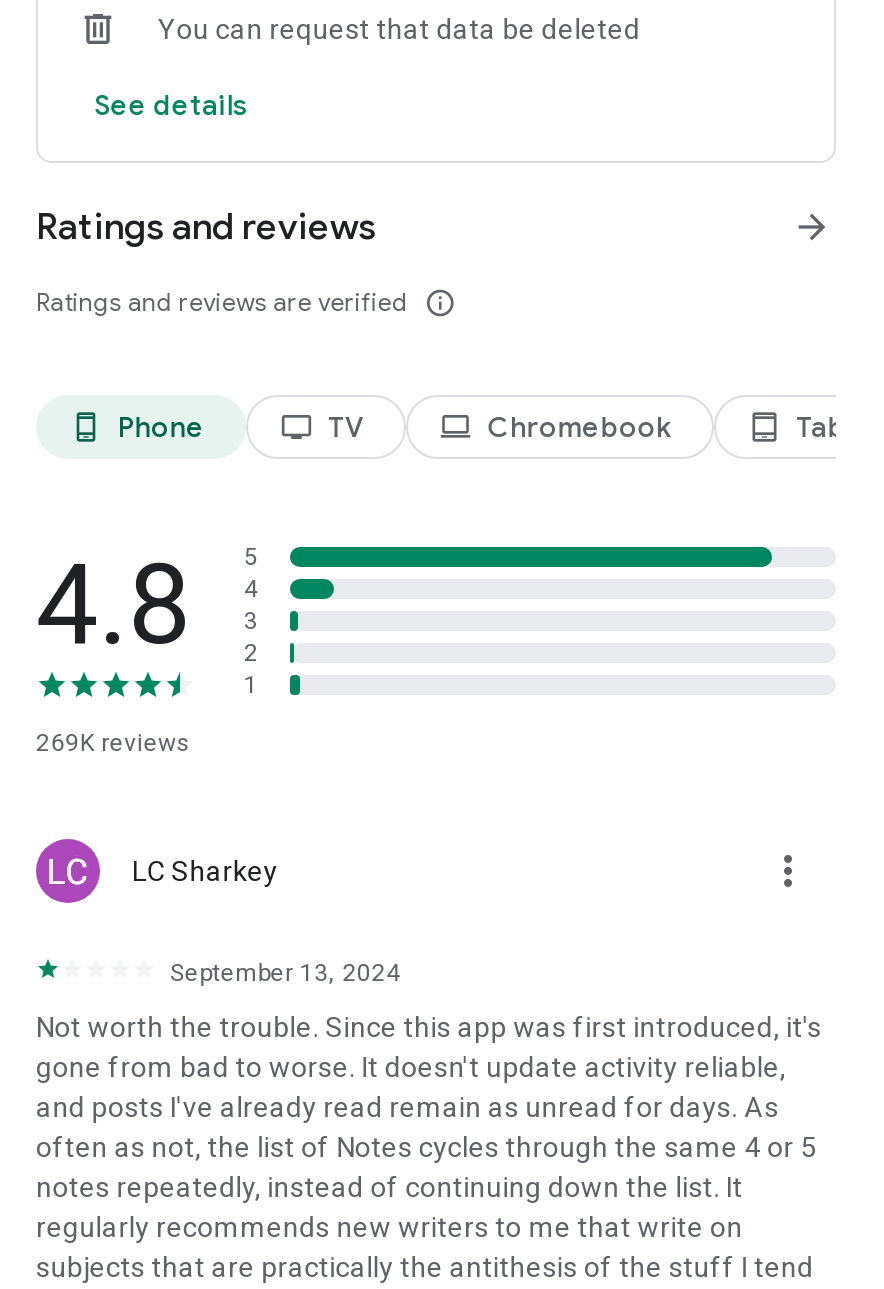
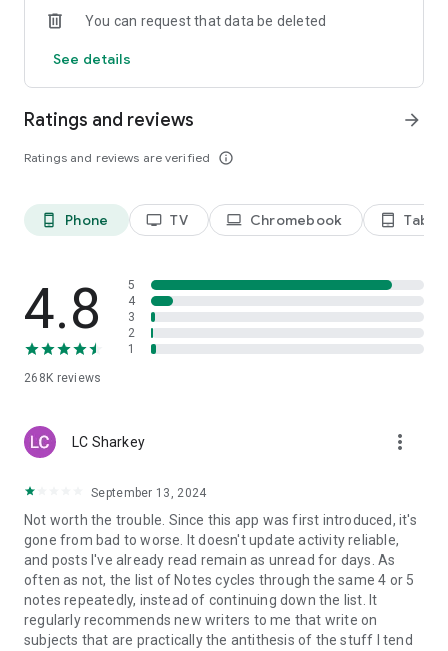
- 269K reviews
+ 268K reviews
